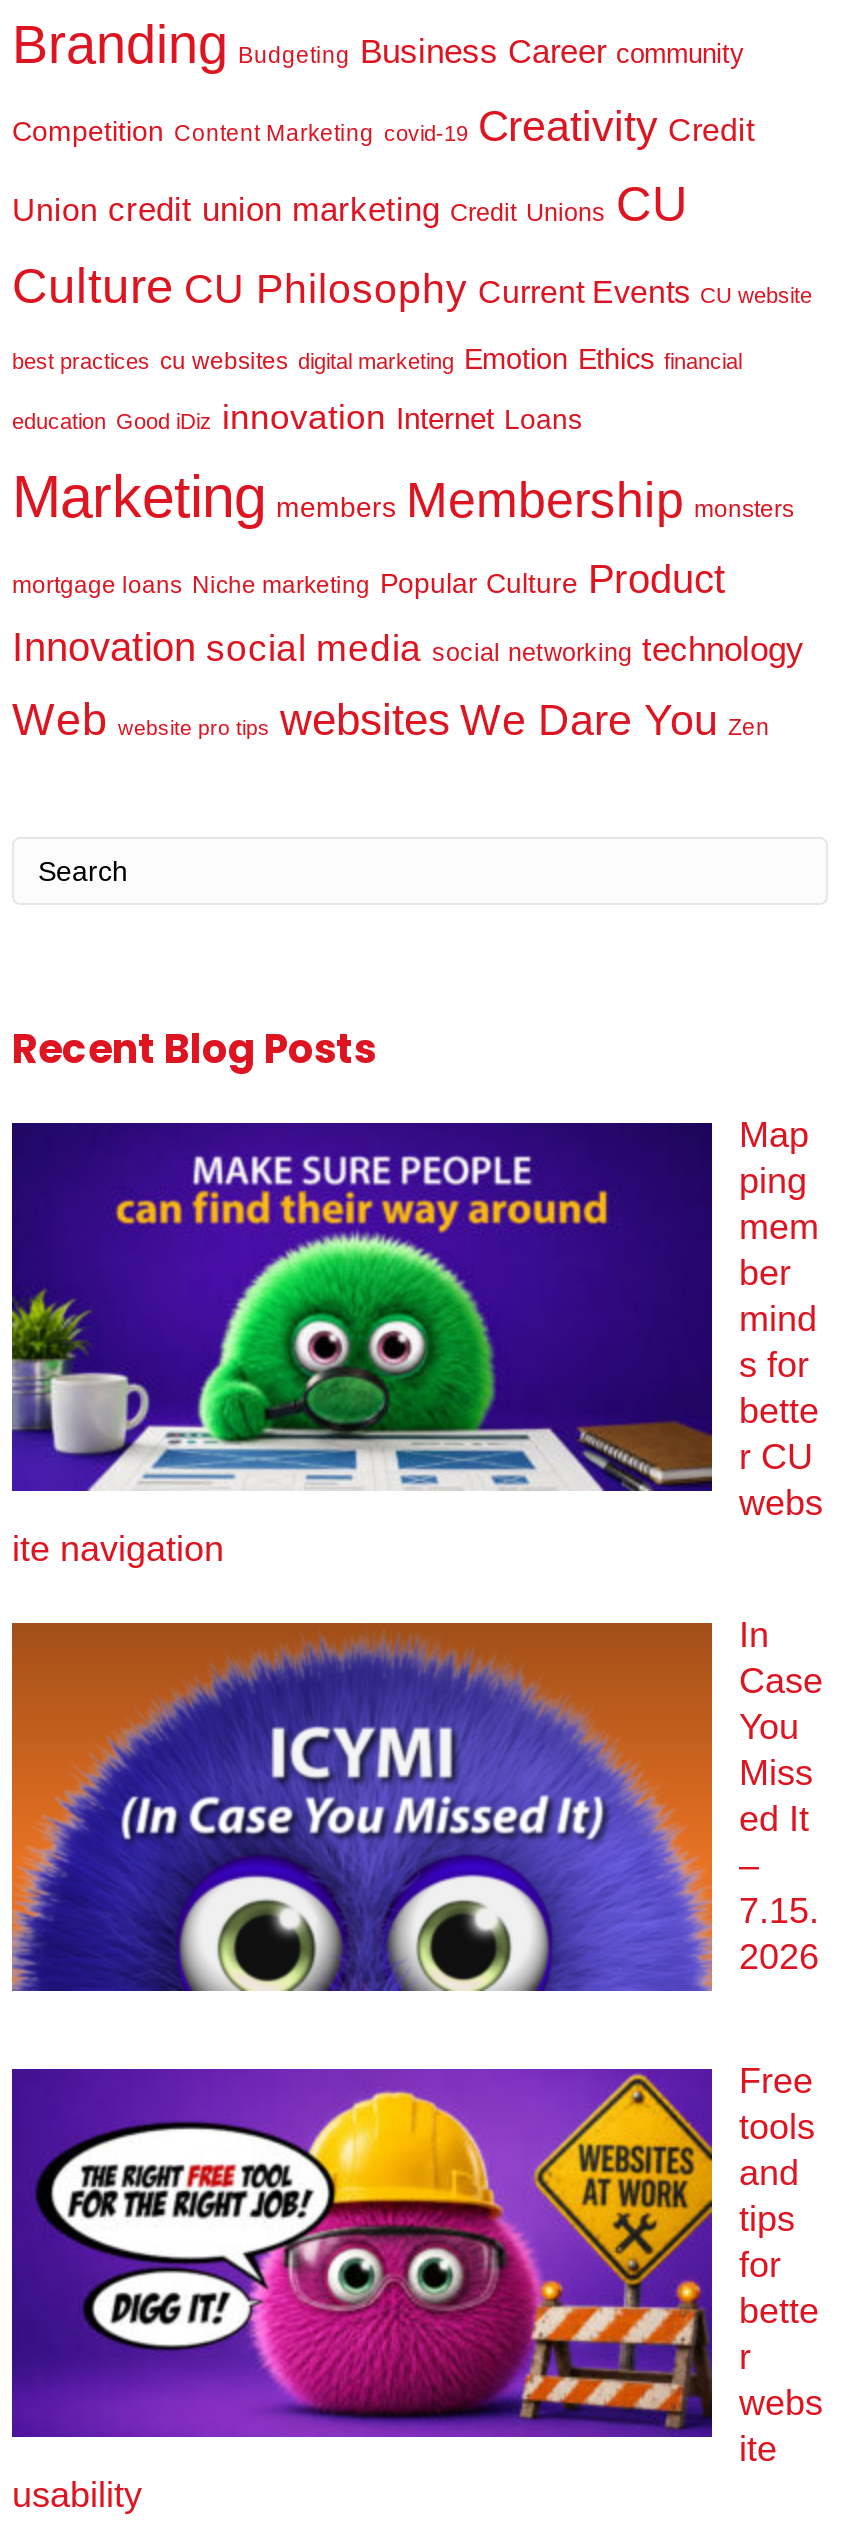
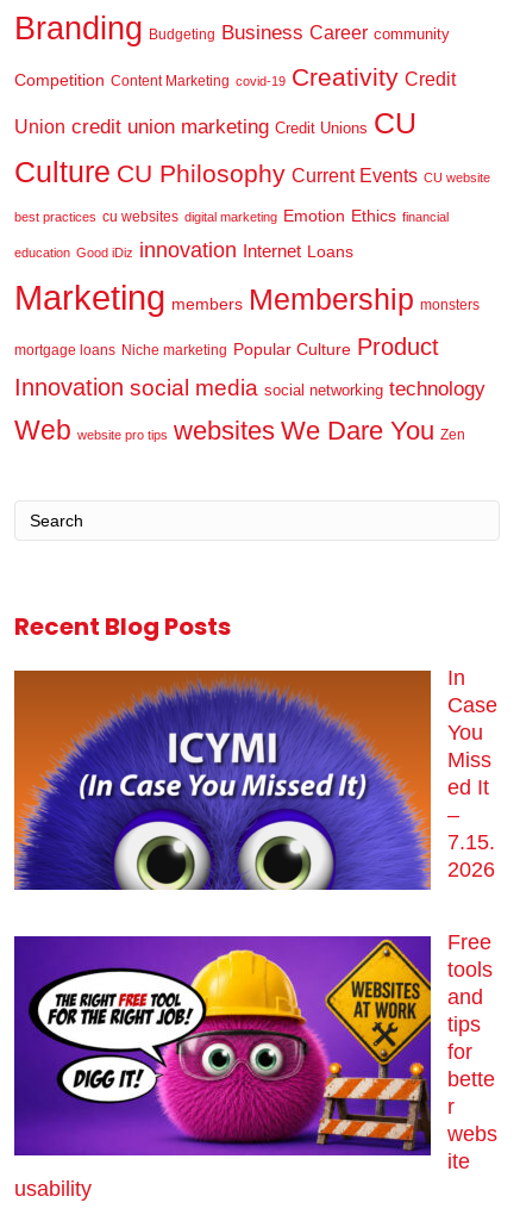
- [image]
- Map
- ping
- mem
- ber
- mind
- s for
- bette
- r CU
- webs
- ite navigation
